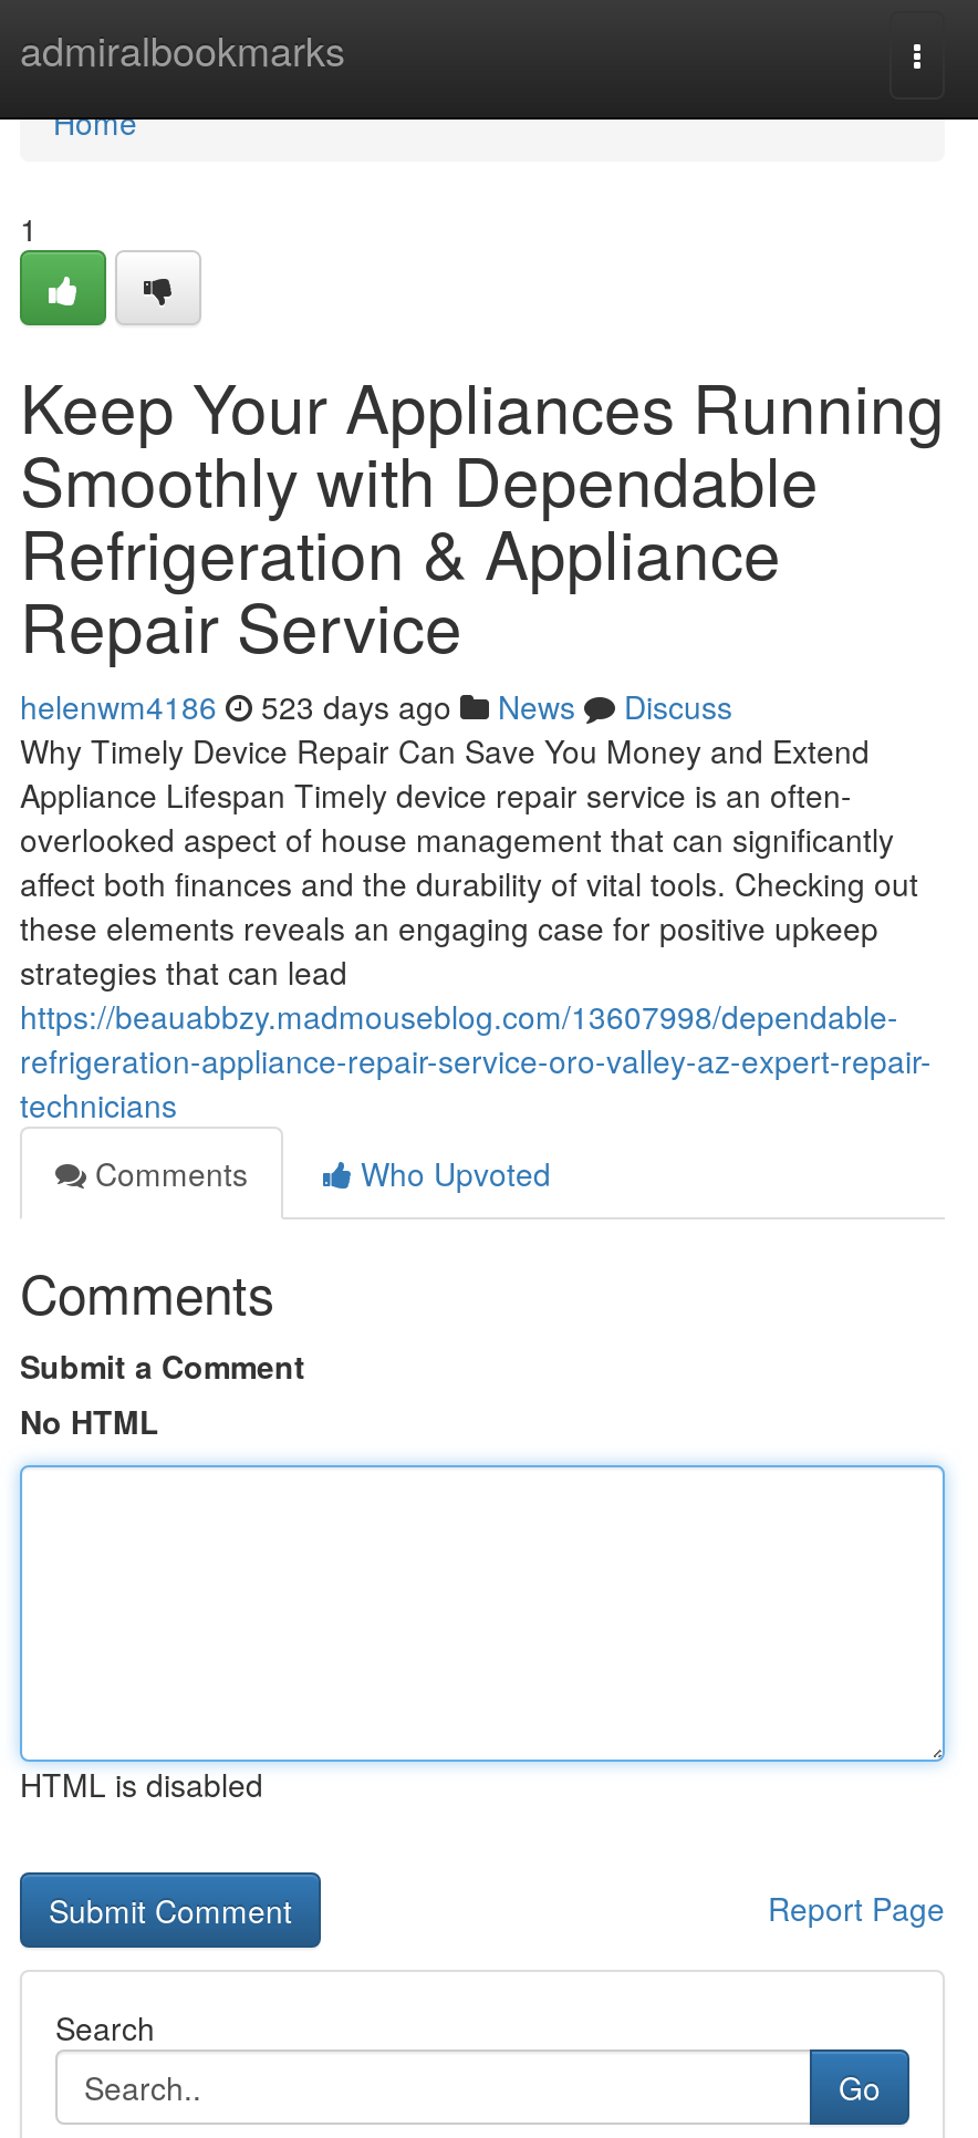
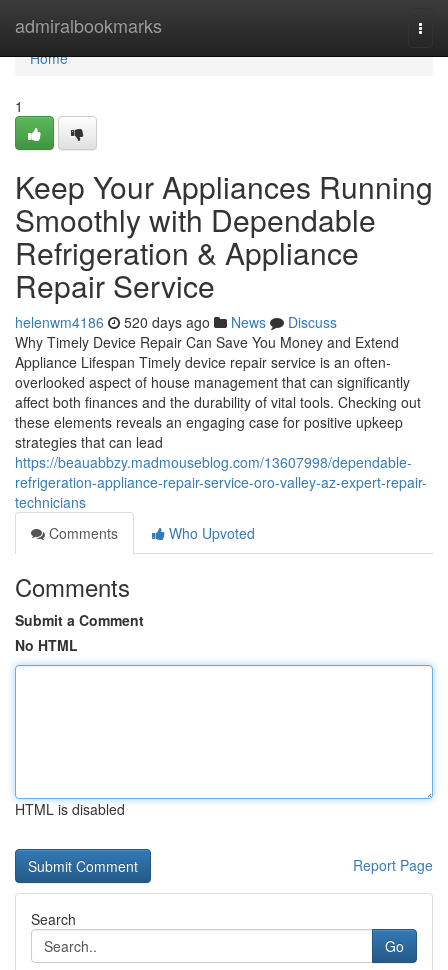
- helenwm4186 523 days ago News Discuss
+ helenwm4186 520 days ago News Discuss
